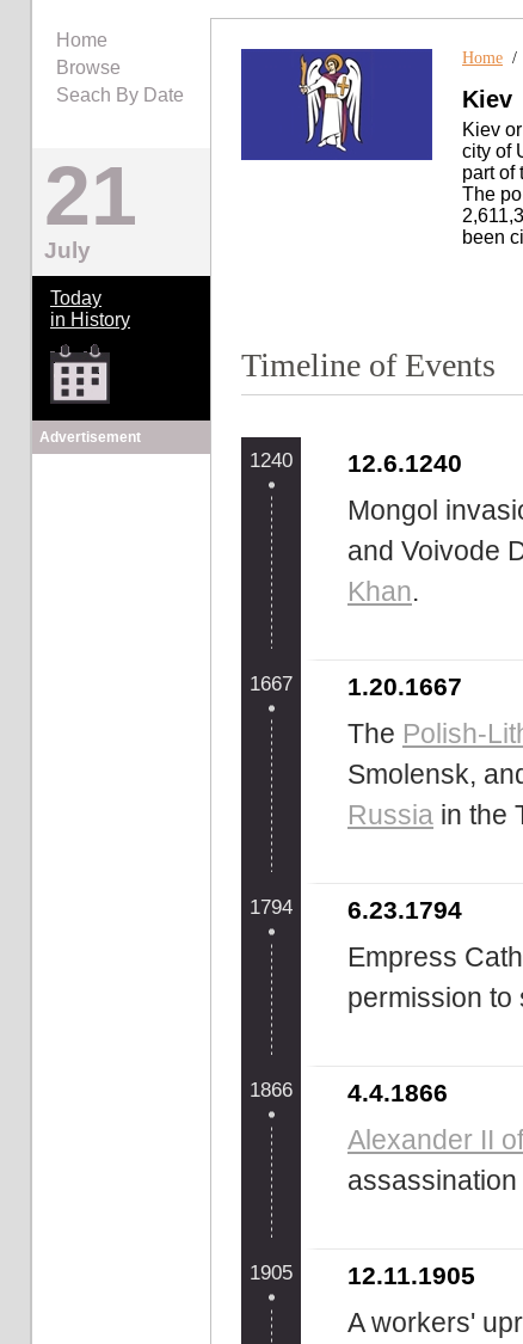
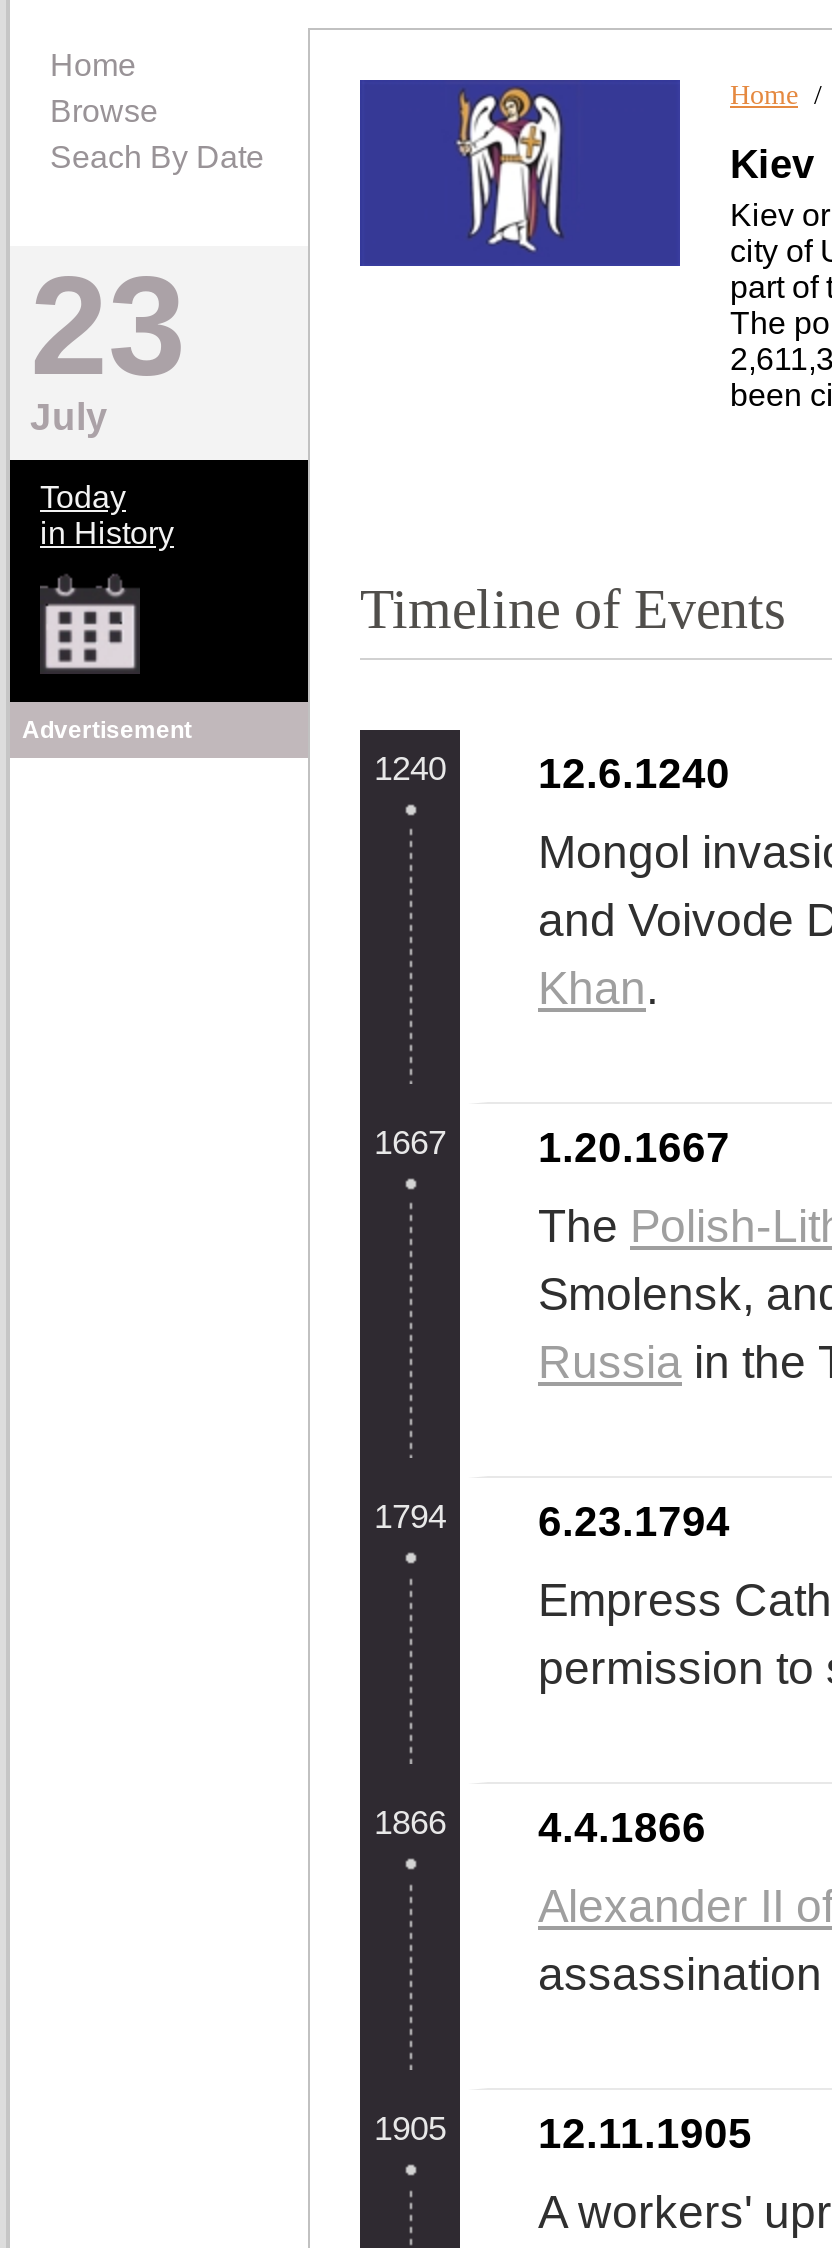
- 21
+ 23
